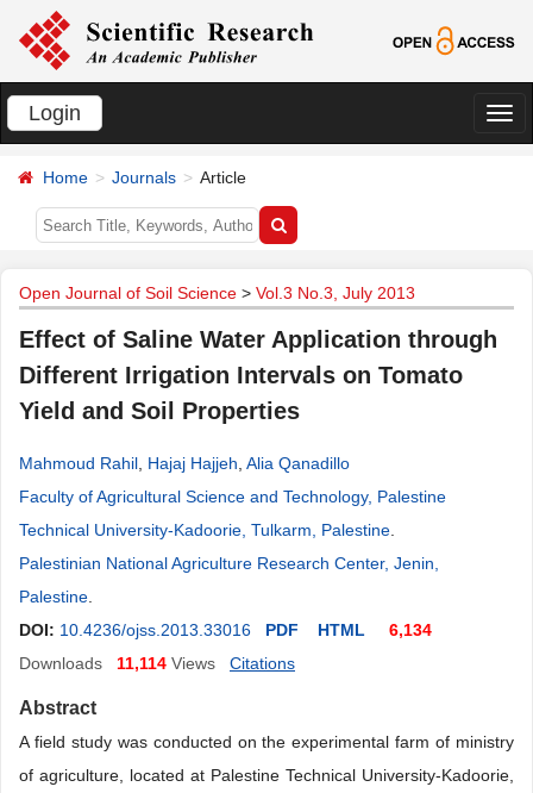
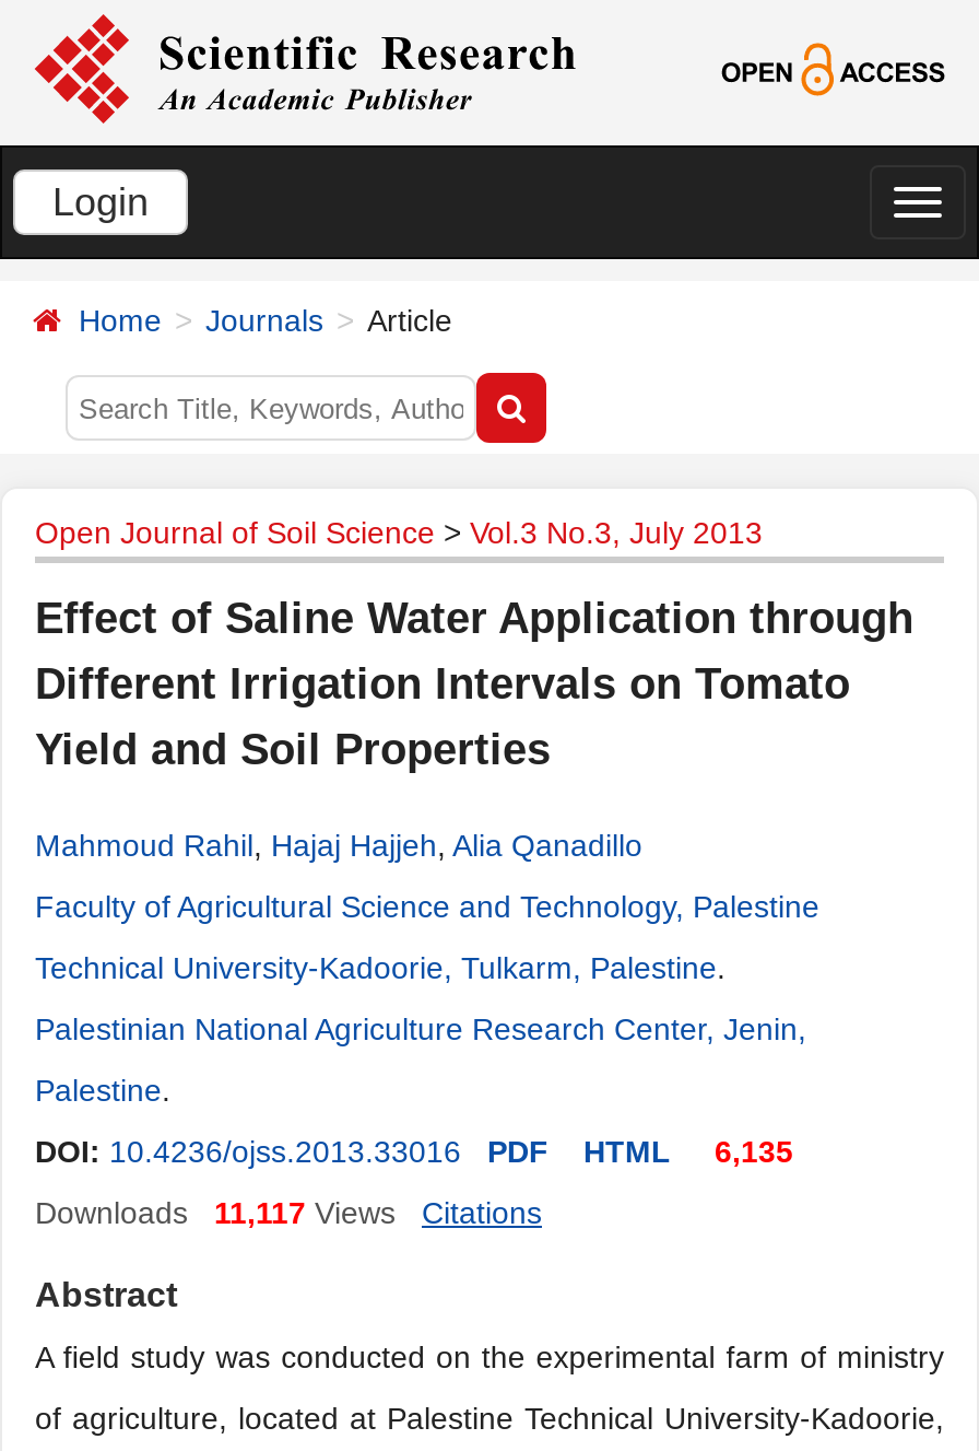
- DOI: 10.4236/ojss.2013.33016 PDF HTML 6,134
+ DOI: 10.4236/ojss.2013.33016 PDF HTML 6,135

- Downloads 11,114 Views
+ Downloads 11,117 Views
